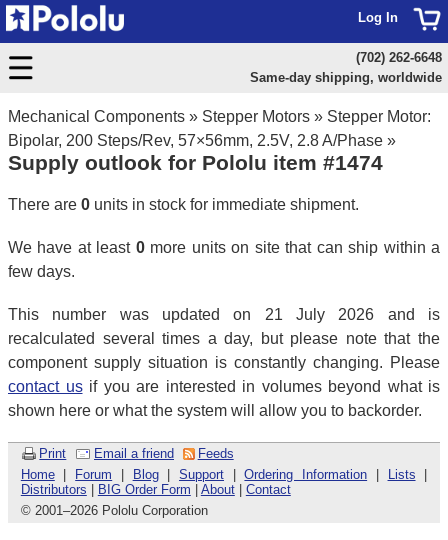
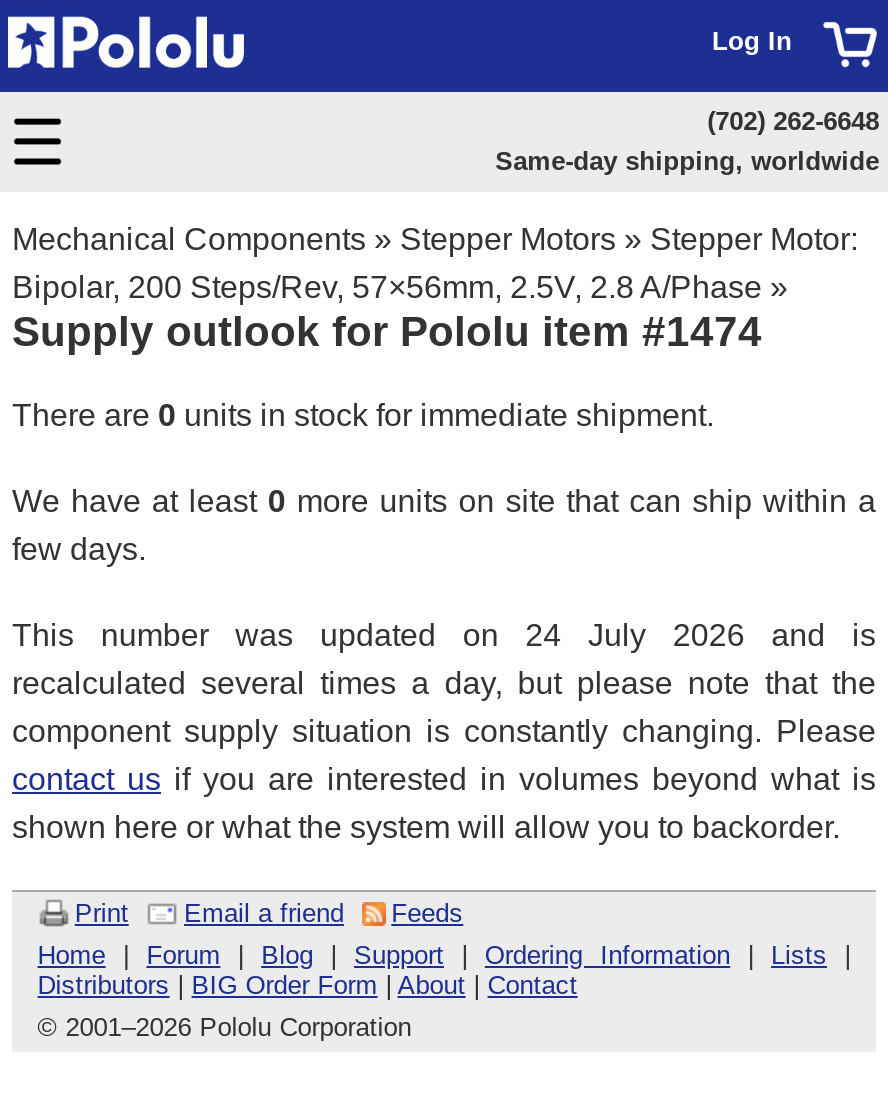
- This number was updated on 21 July 2026 and is
+ This number was updated on 24 July 2026 and is
